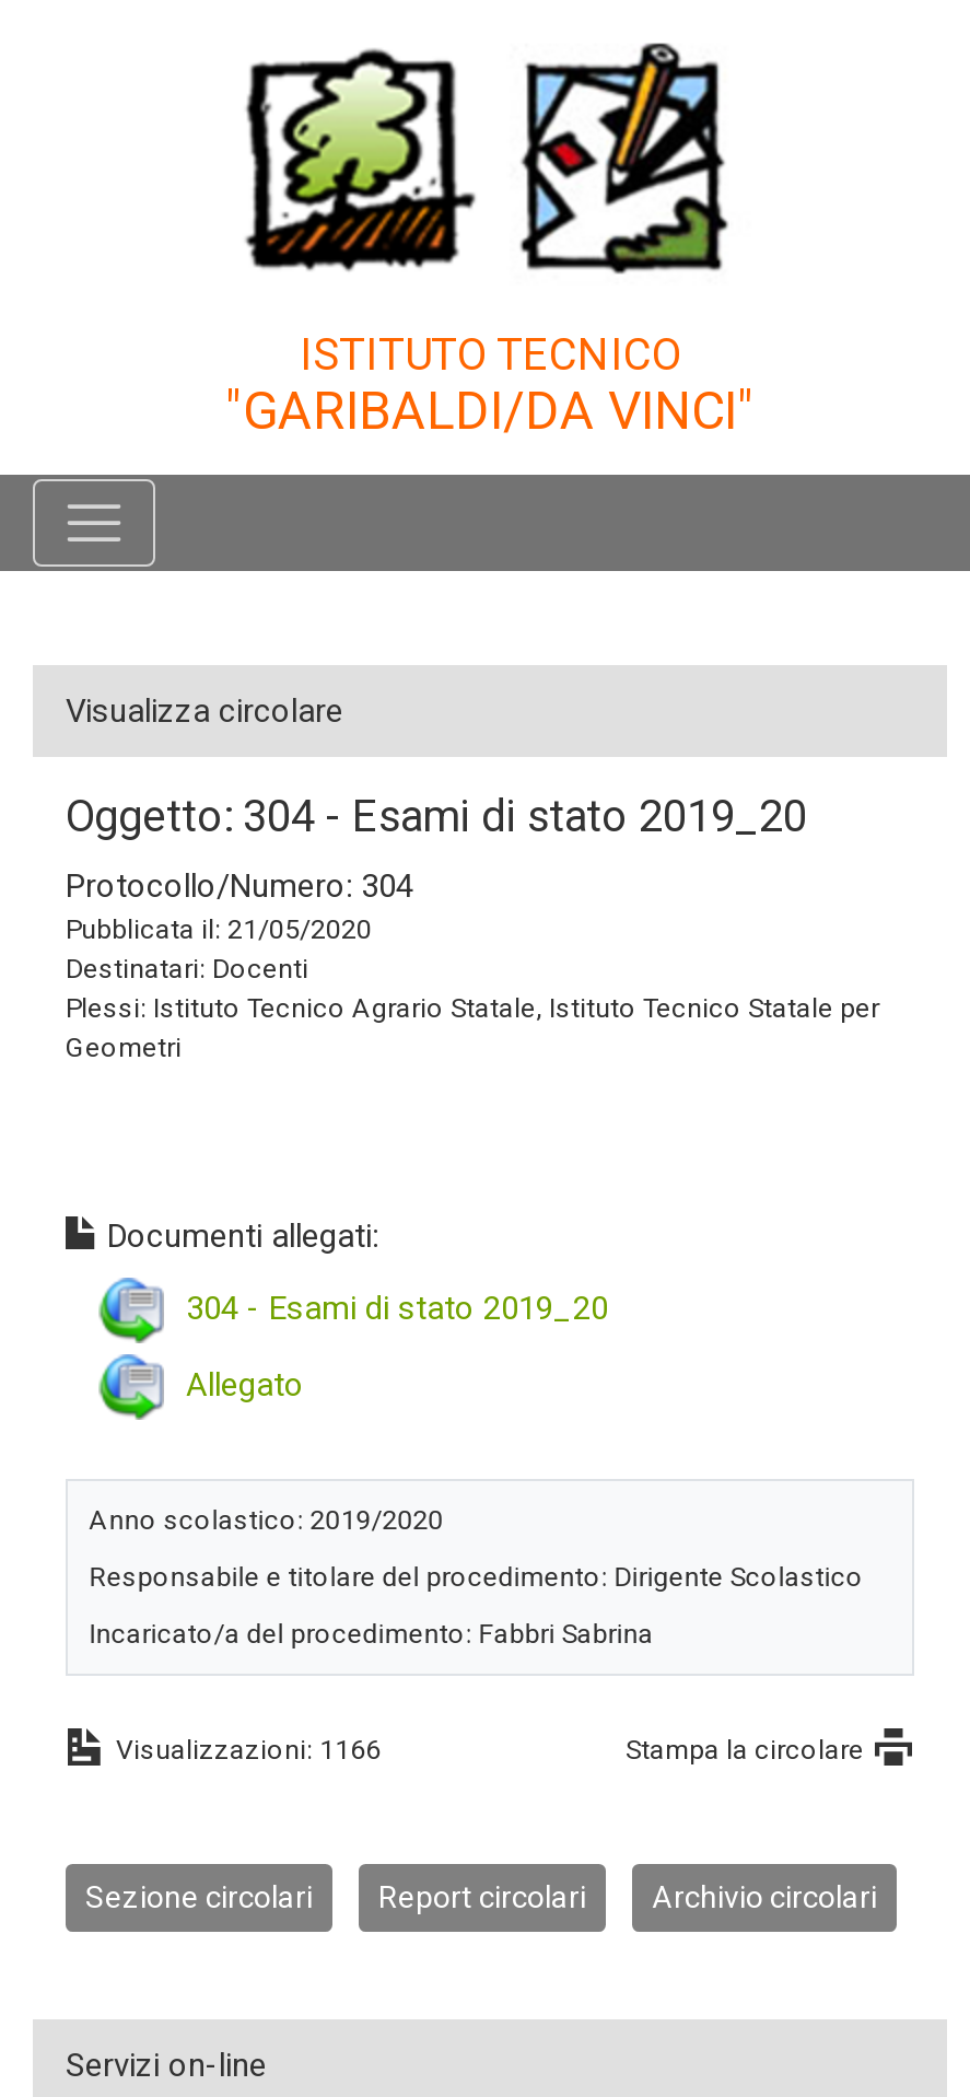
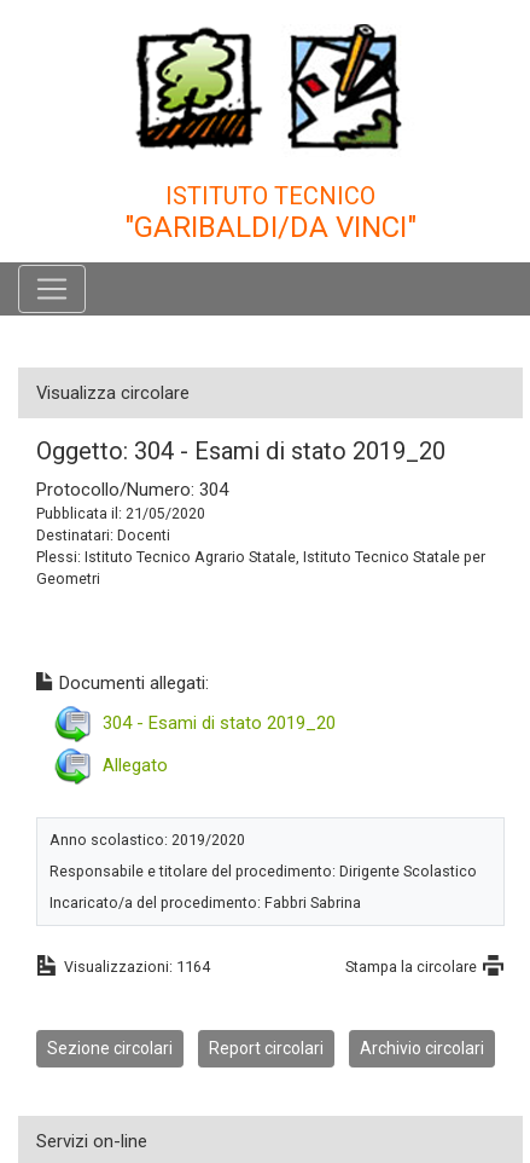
- Visualizzazioni: 1166
+ Visualizzazioni: 1164
